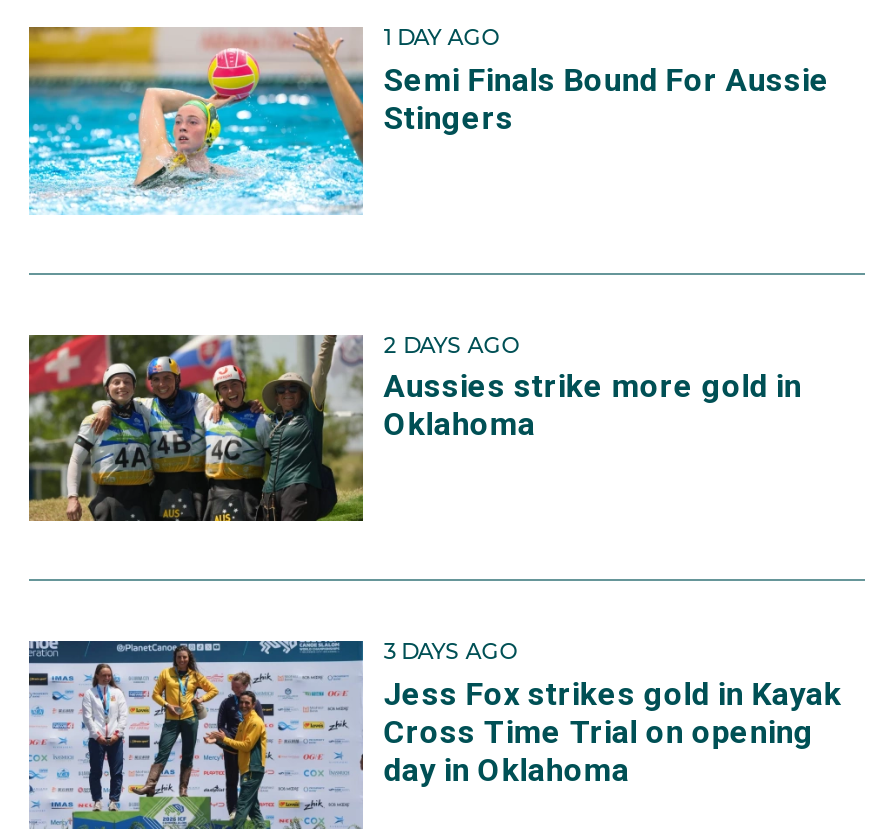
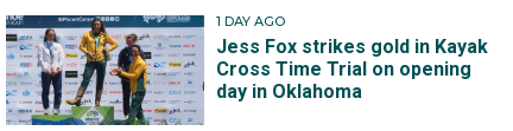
- [image]
- Semi Finals Bound For Aussie
- Stingers

- [image]
- 2 DAYS AGO
- Aussies strike more gold in
- Oklahoma

- 3 DAYS AGO
